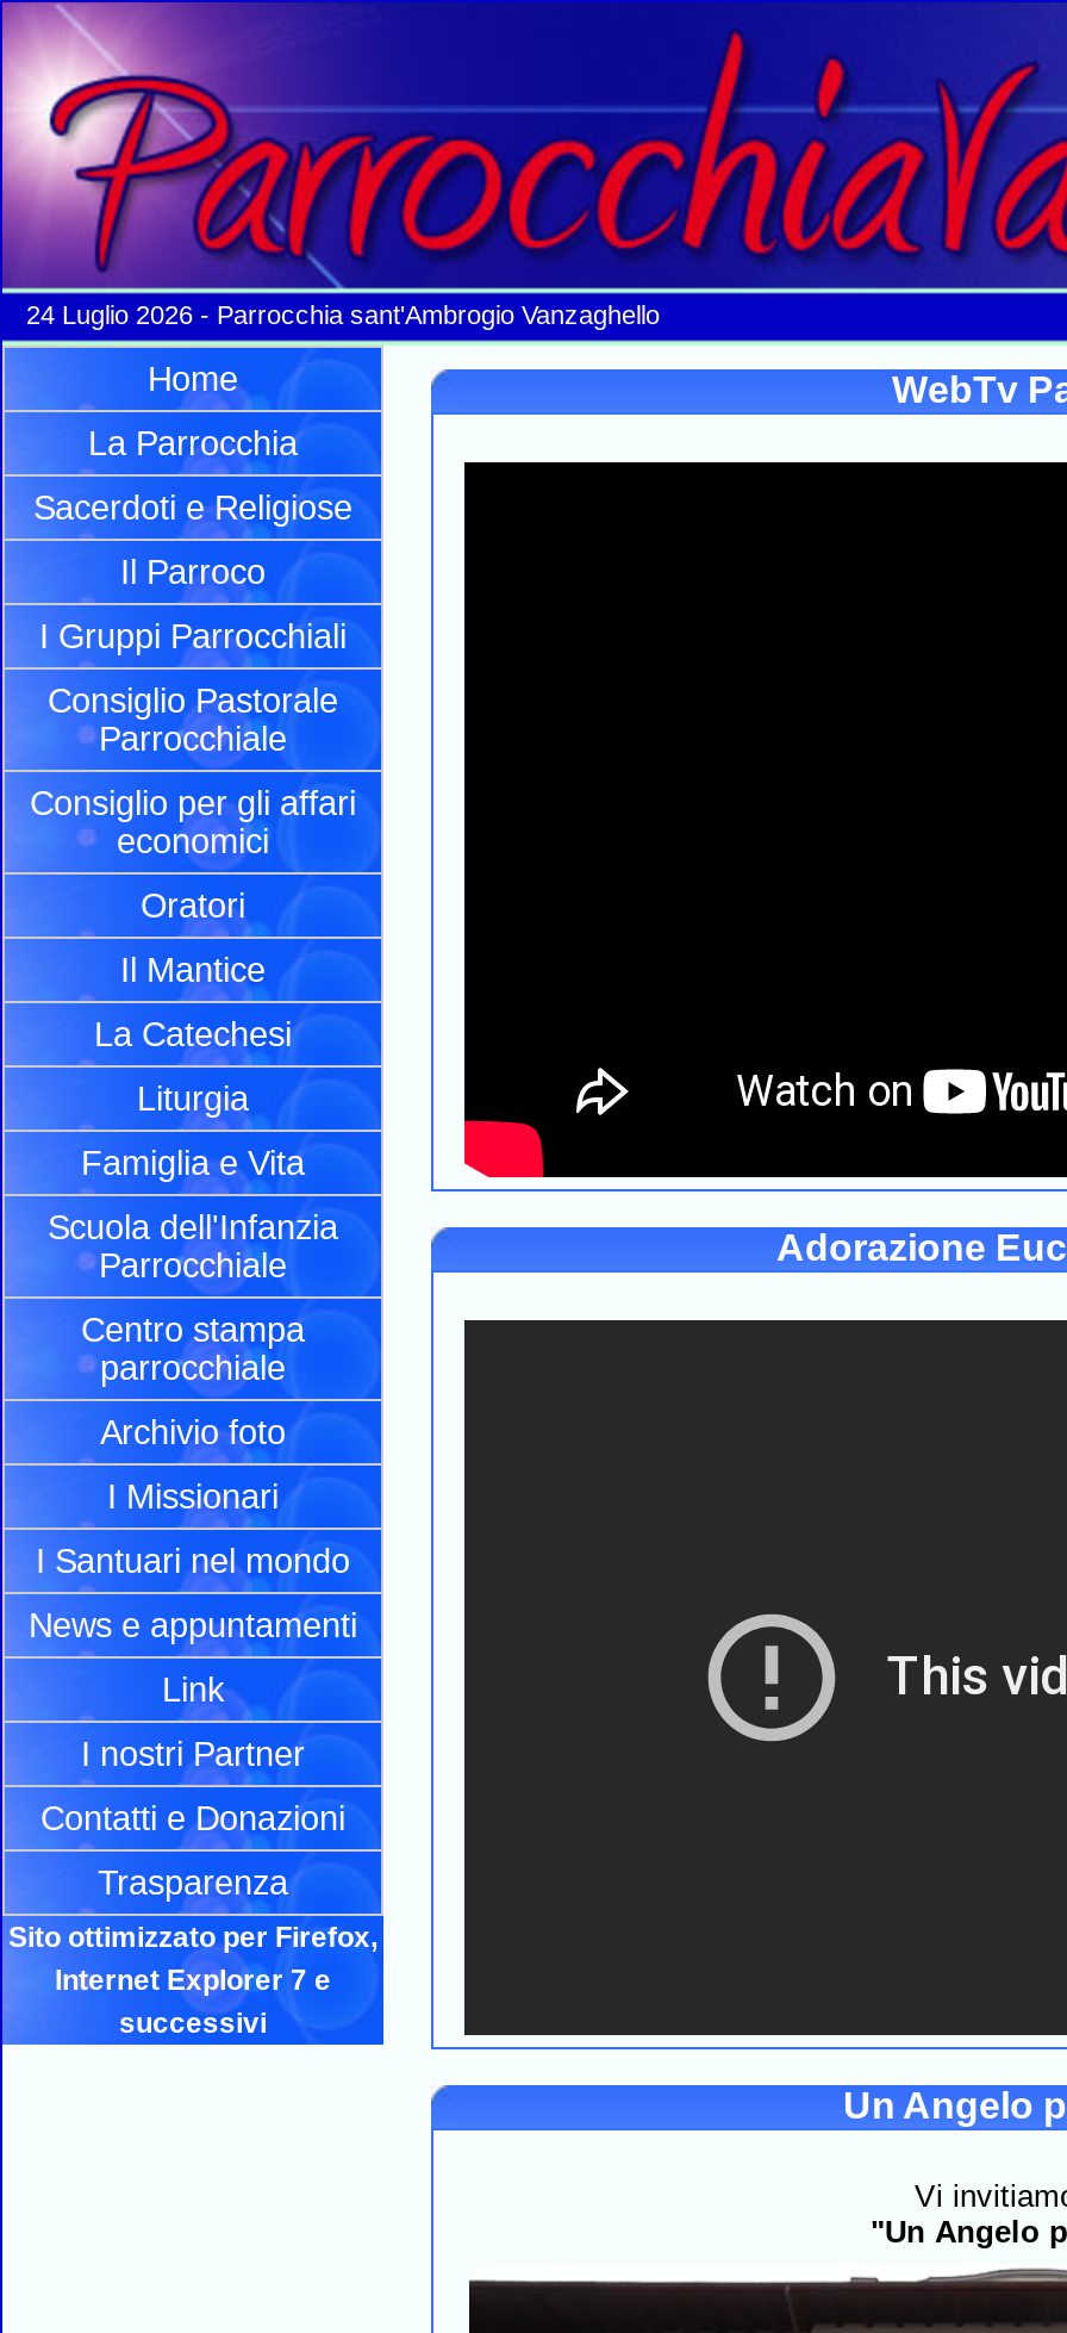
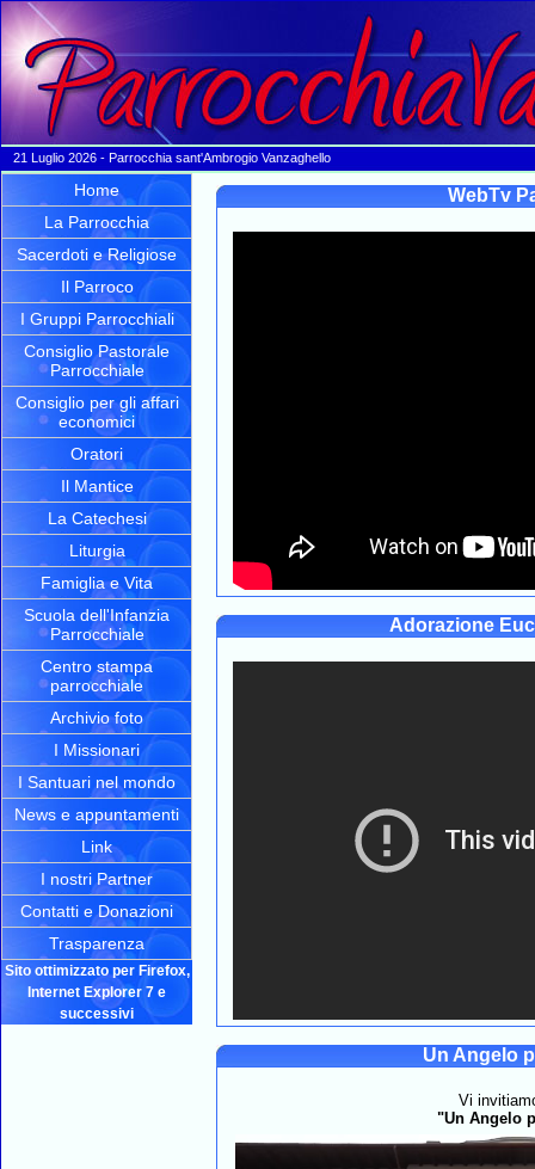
- 24 Luglio 2026 - Parrocchia sant'Ambrogio Vanzaghello
+ 21 Luglio 2026 - Parrocchia sant'Ambrogio Vanzaghello
